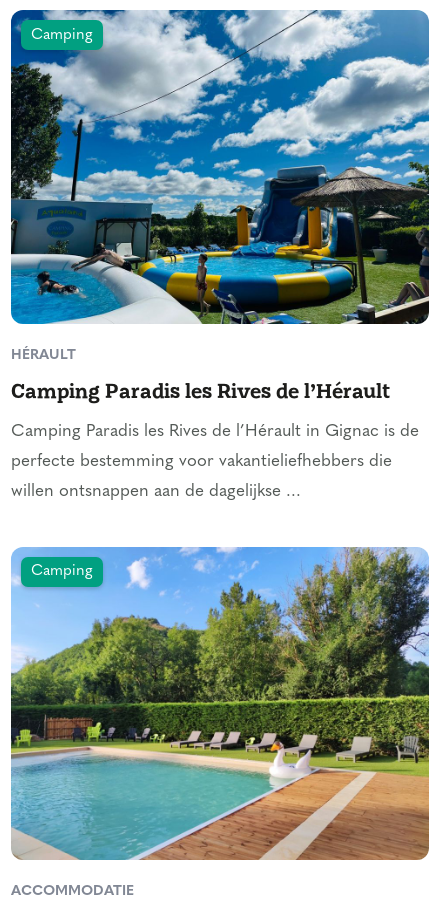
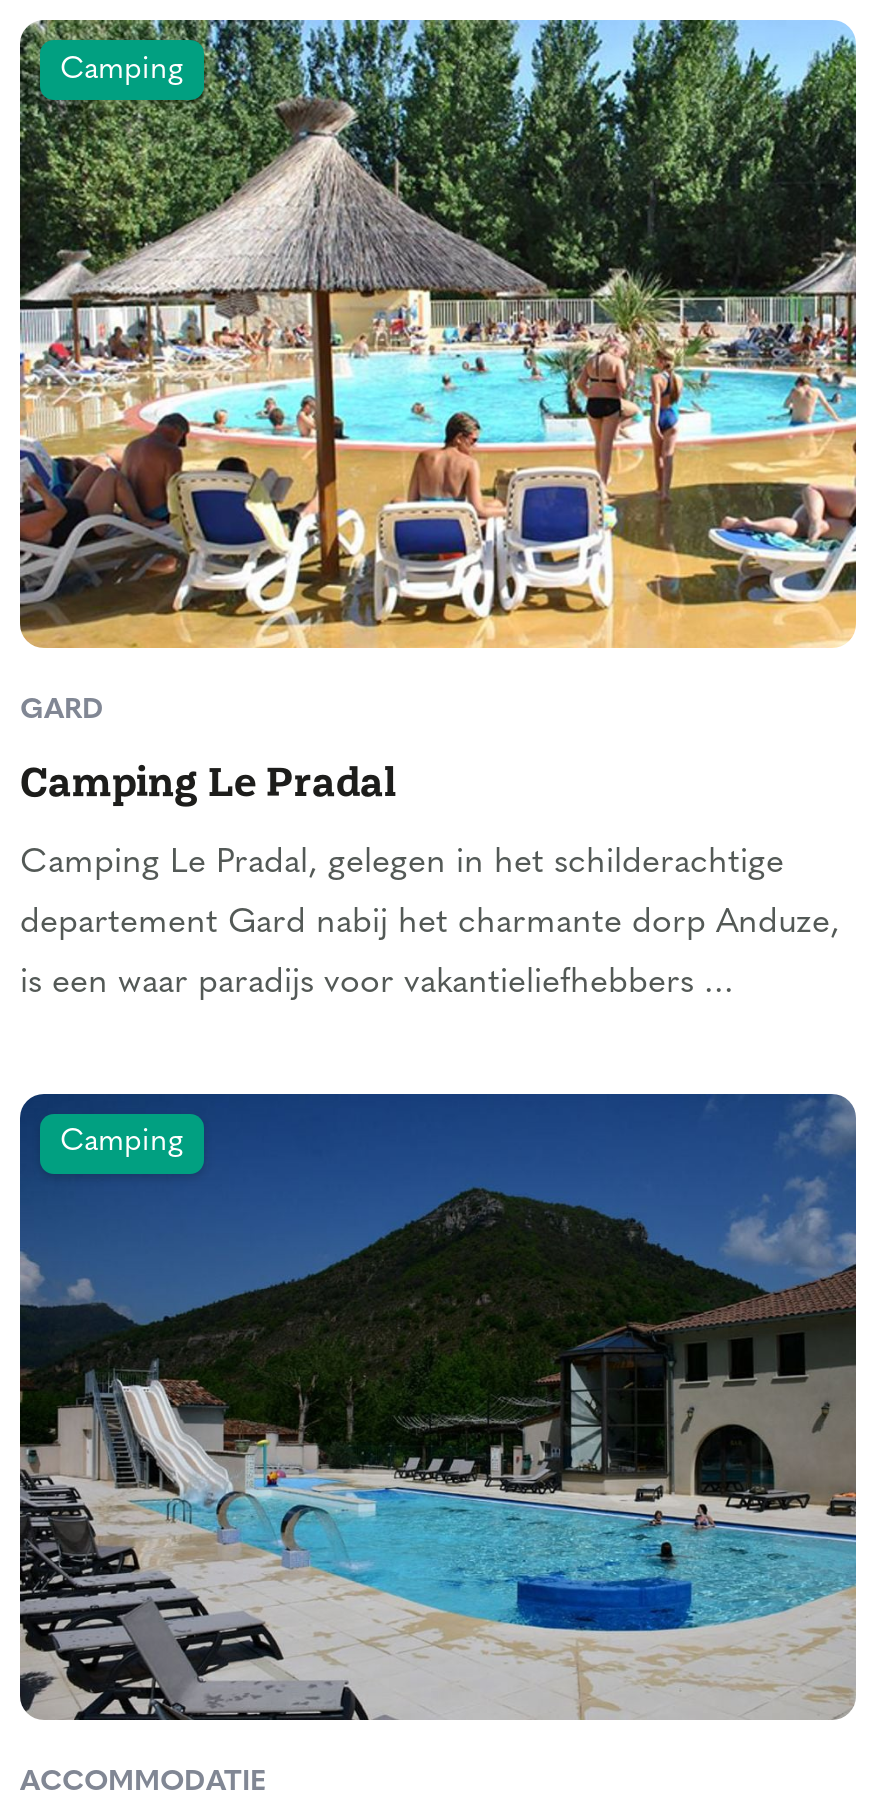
- [image]
- HÉRAULT
+ [image]
+ GARD

- Camping Paradis les Rives de l’Hérault
+ Camping Le Pradal

- Camping Paradis les Rives de l’Hérault in Gignac is de
+ Camping Le Pradal, gelegen in het schilderachtige

- perfecte bestemming voor vakantieliefhebbers die
+ departement Gard nabij het charmante dorp Anduze,

- willen ontsnappen aan de dagelijkse ...
+ is een waar paradijs voor vakantieliefhebbers ...

- [image]
+ [image]
